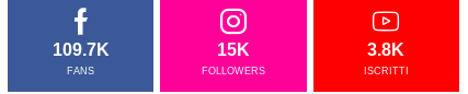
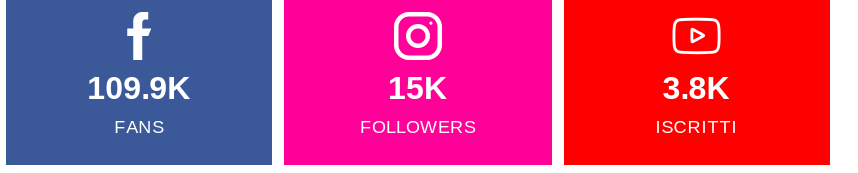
- 109.7K
+ 109.9K
